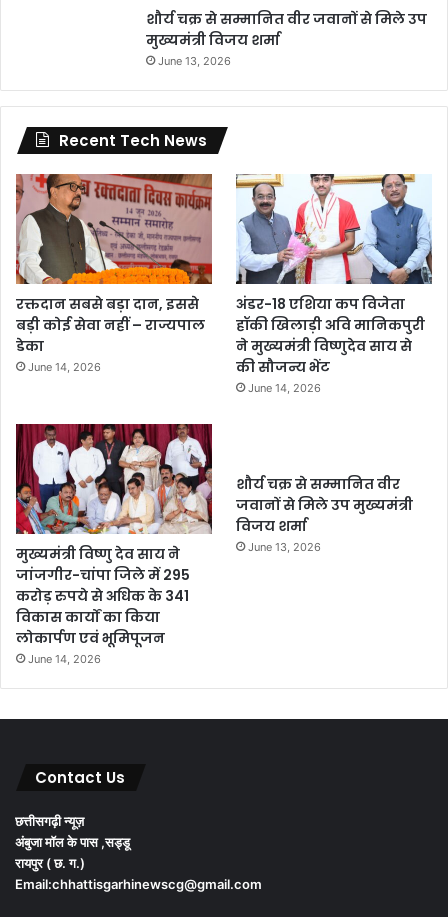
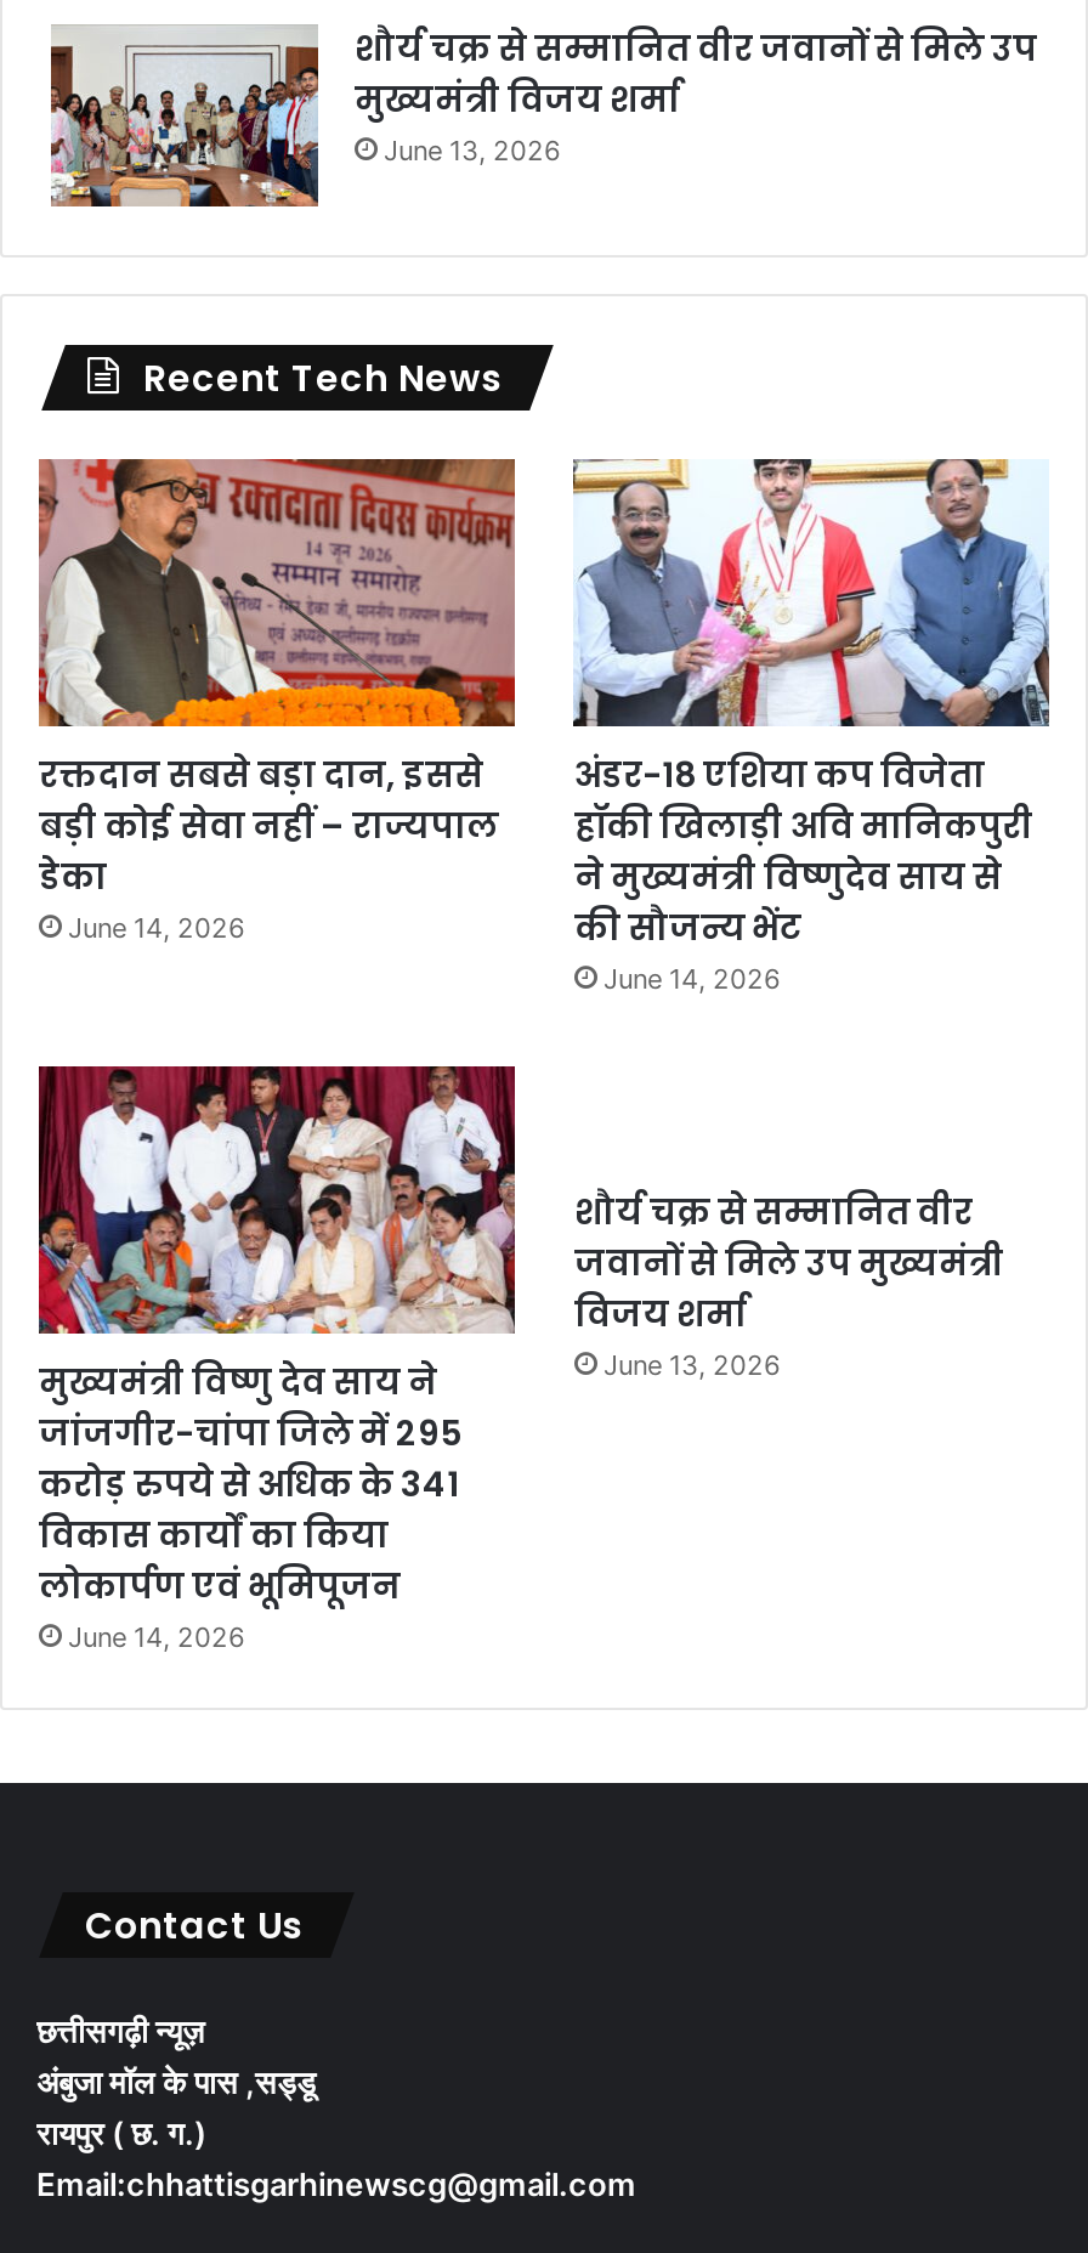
+ [image]
